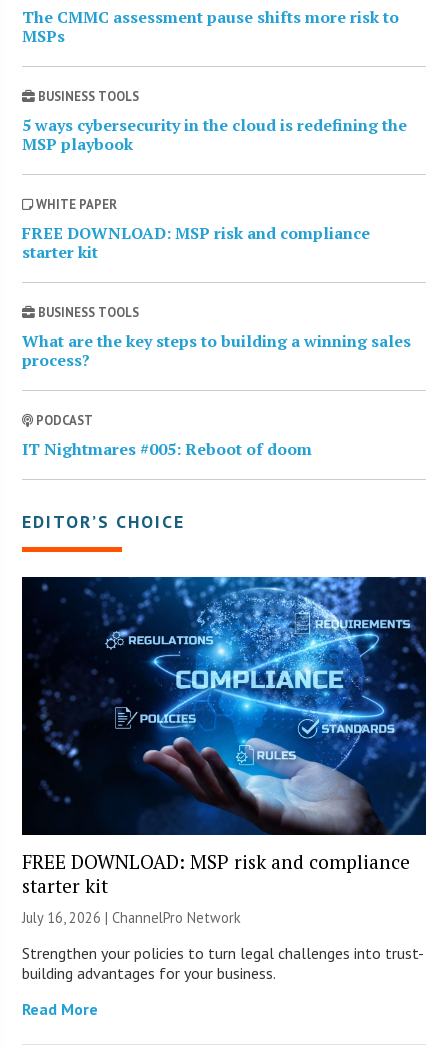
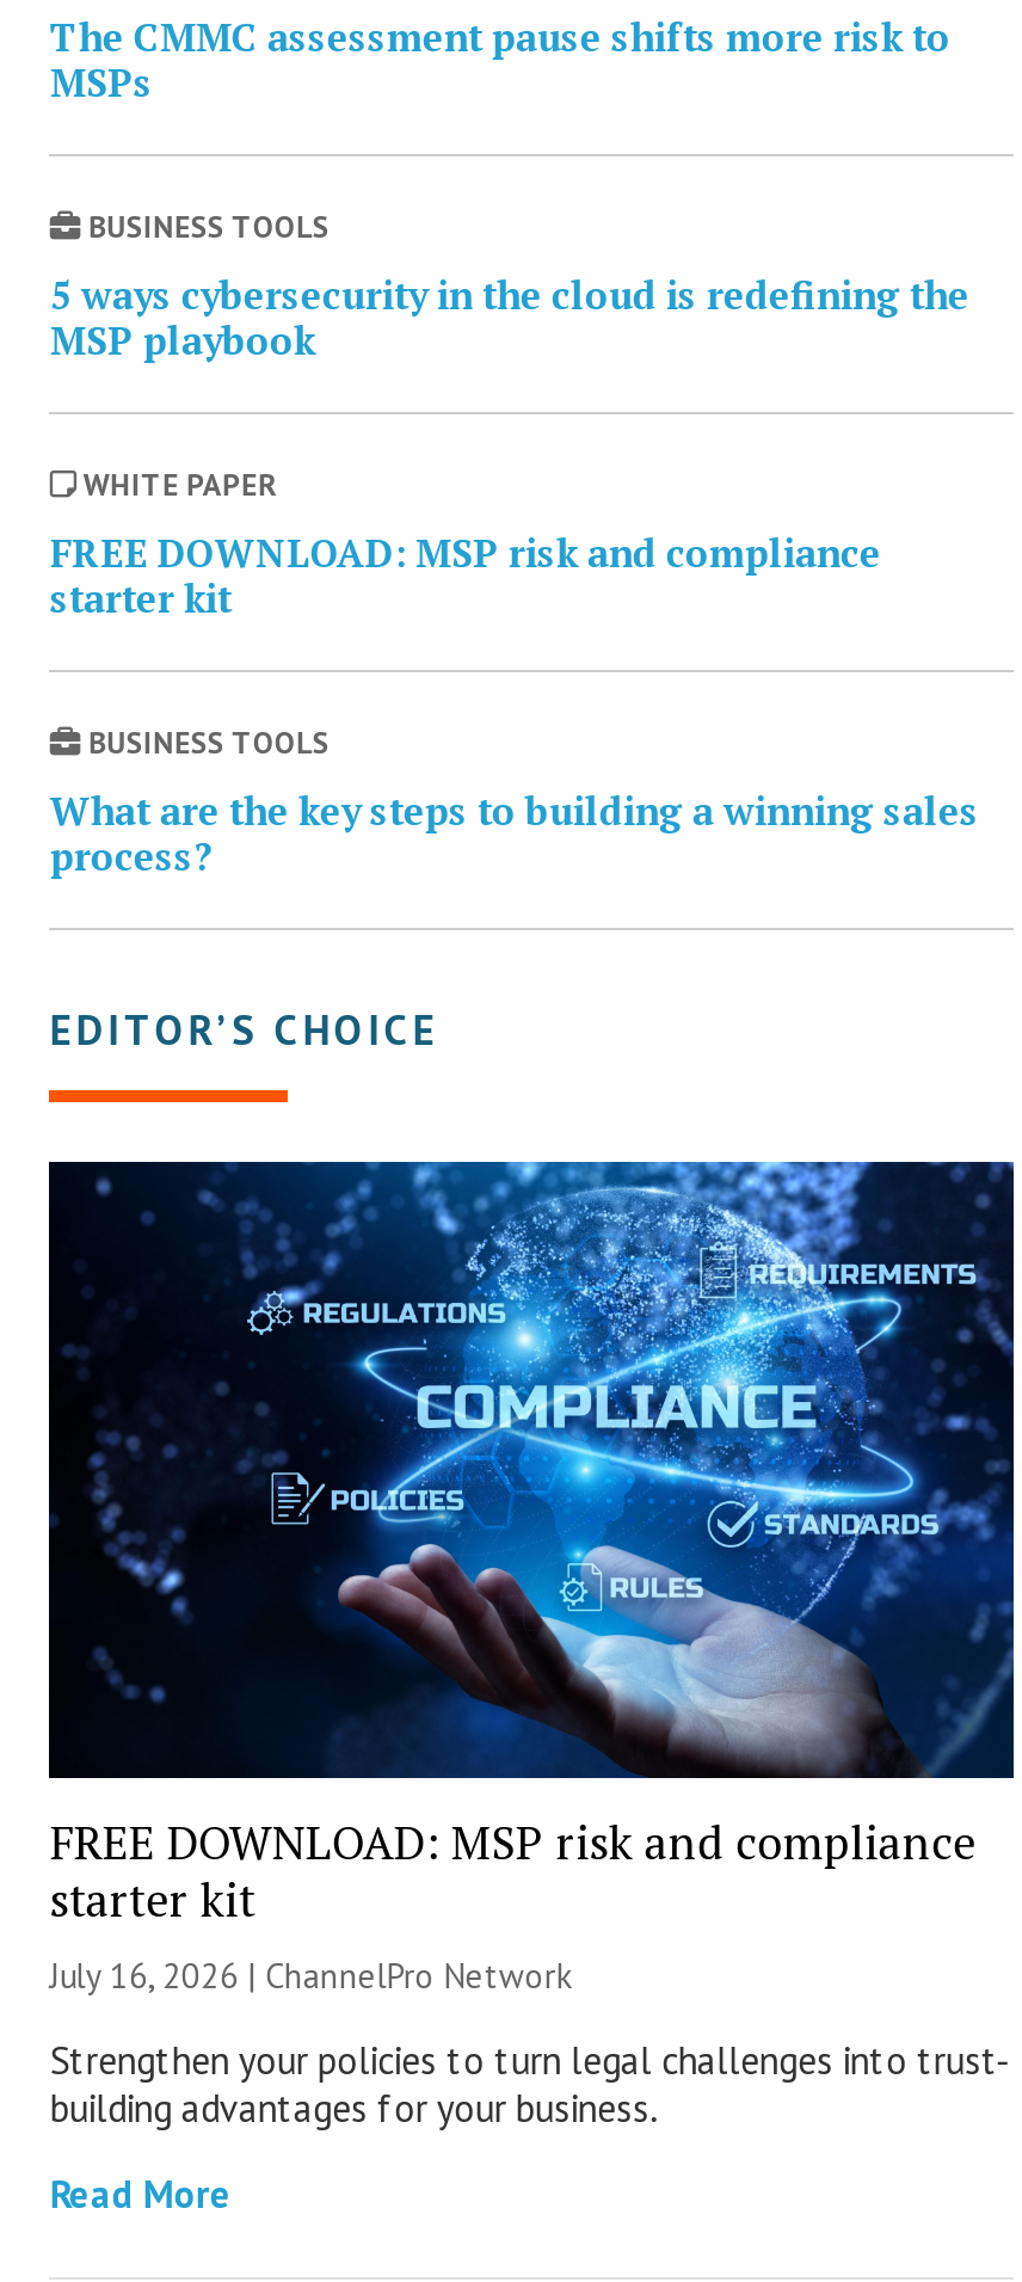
- PODCAST
- IT Nightmares #005: Reboot of doom
